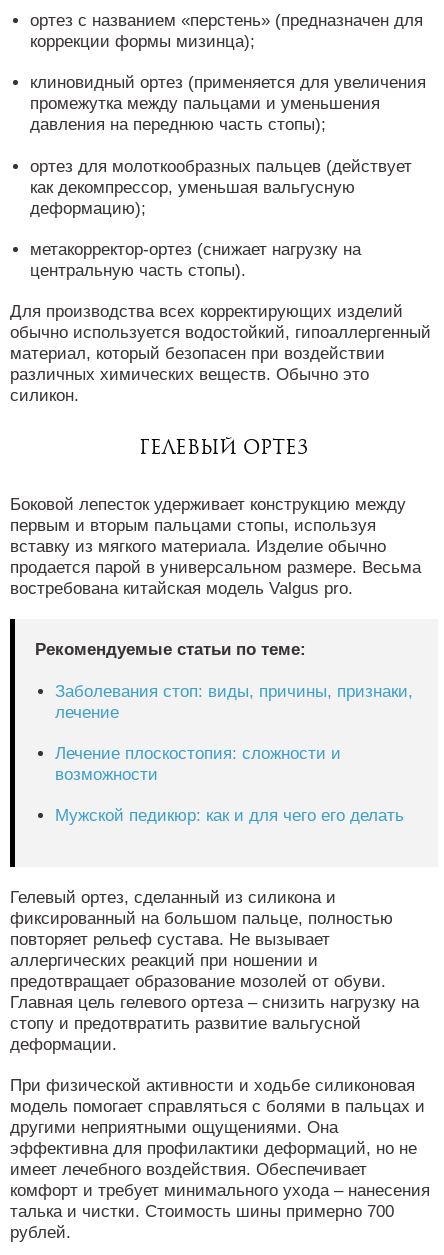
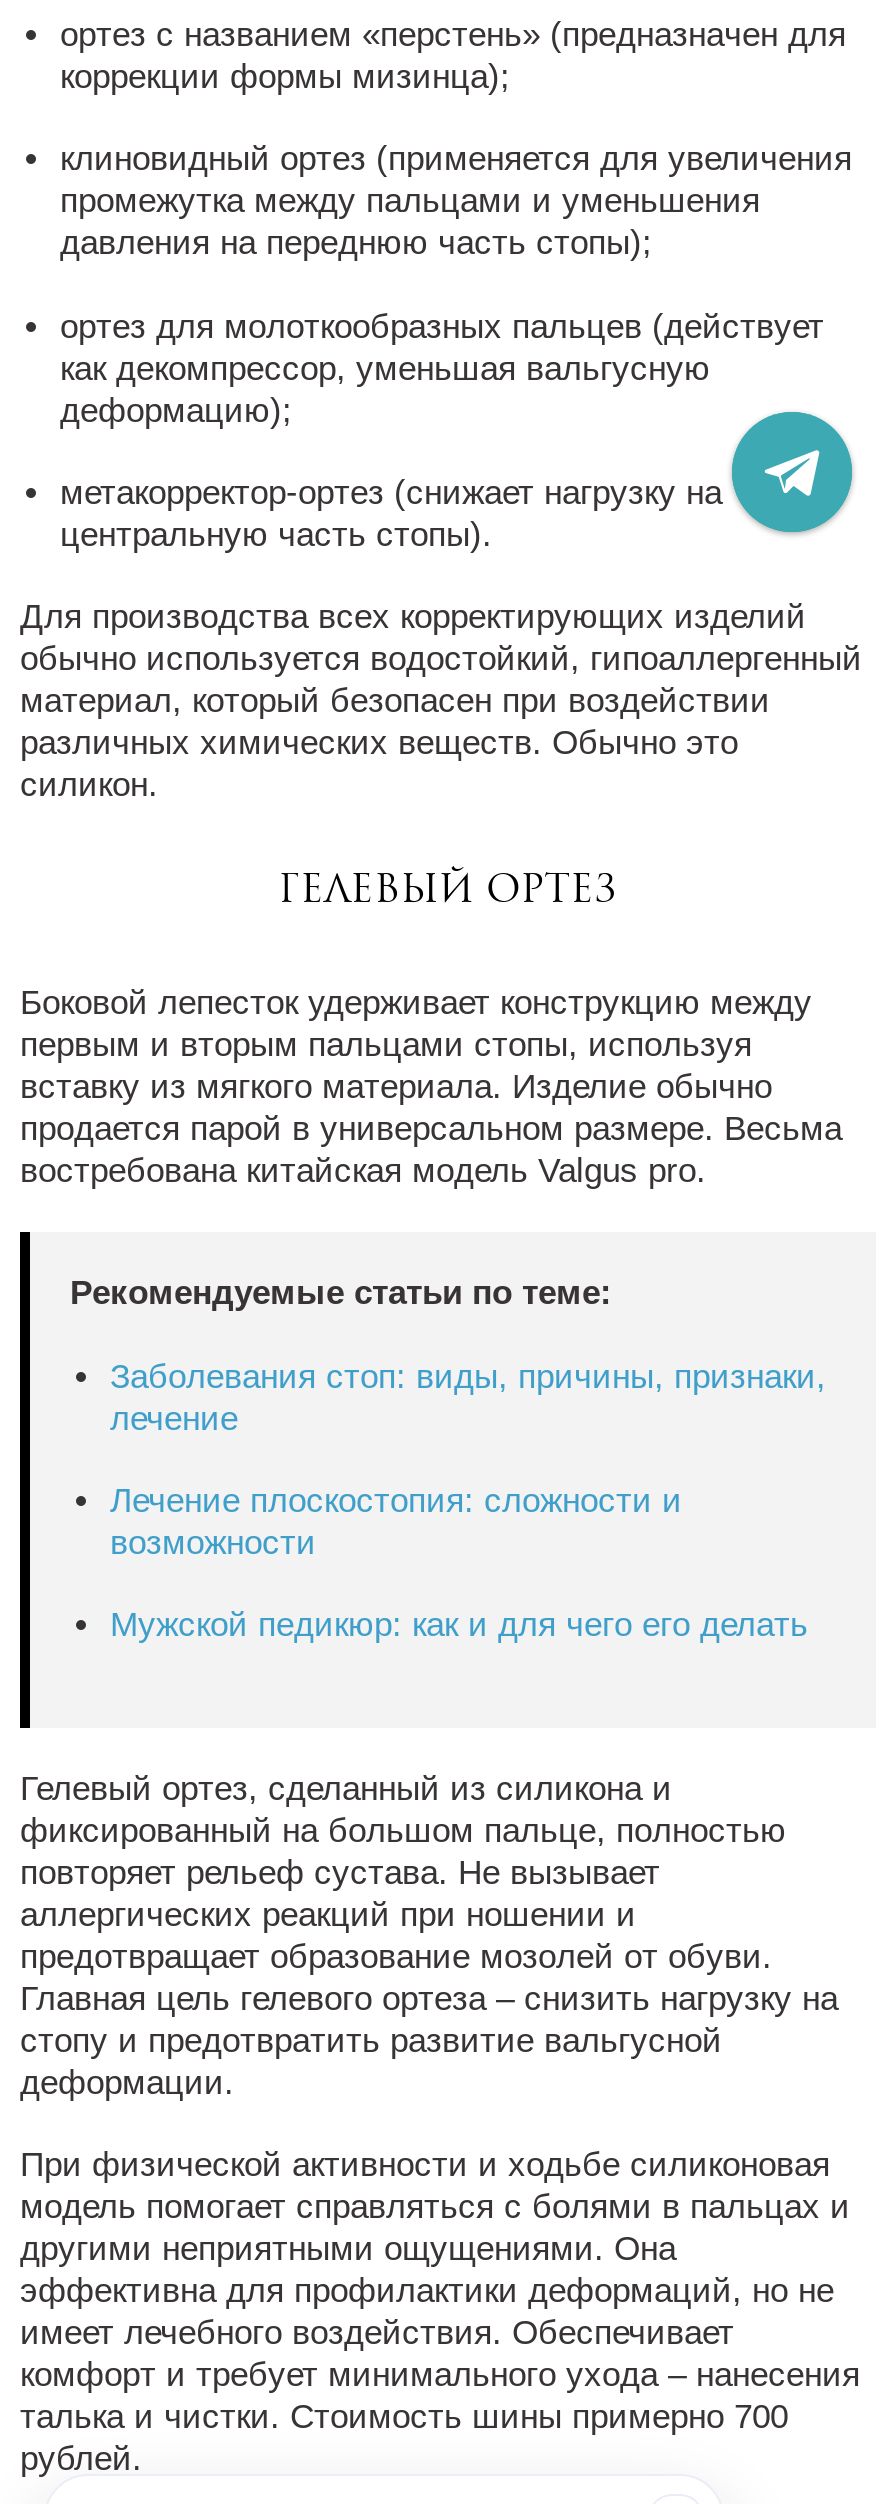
+ [image]
